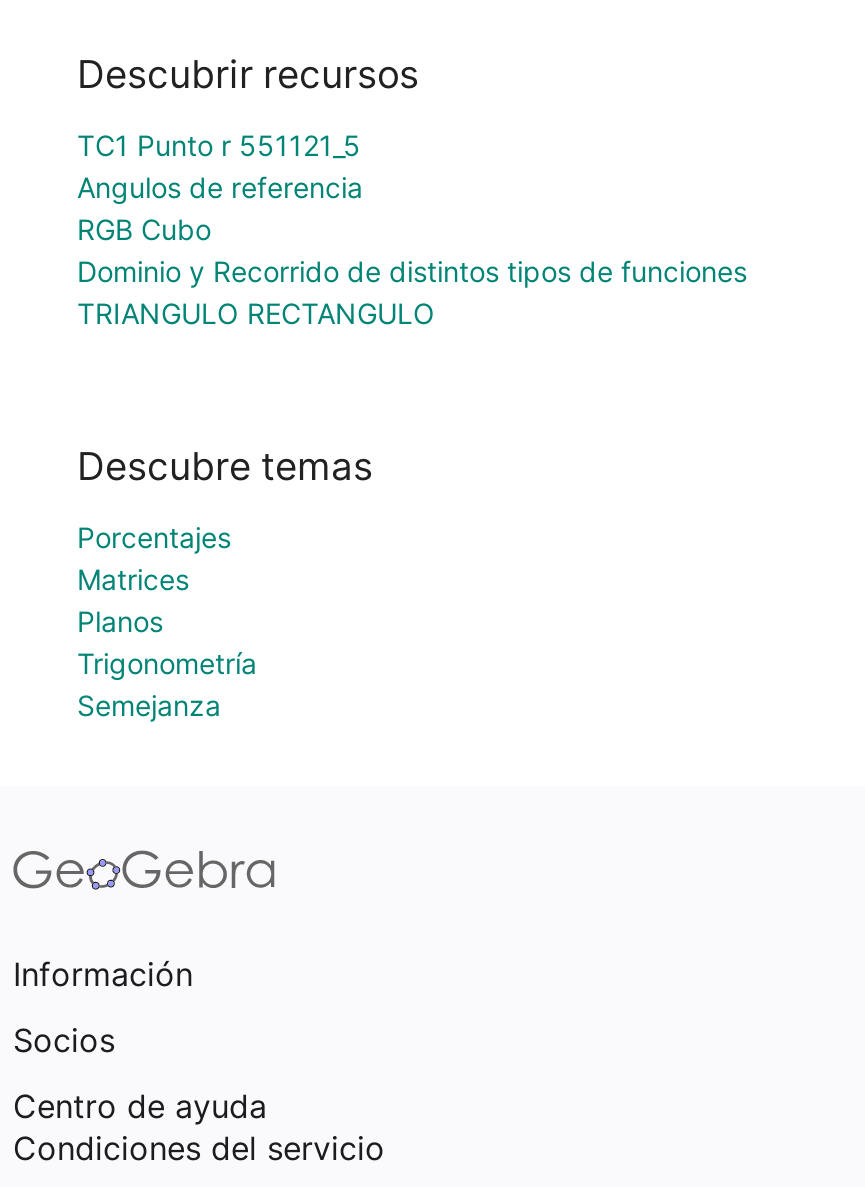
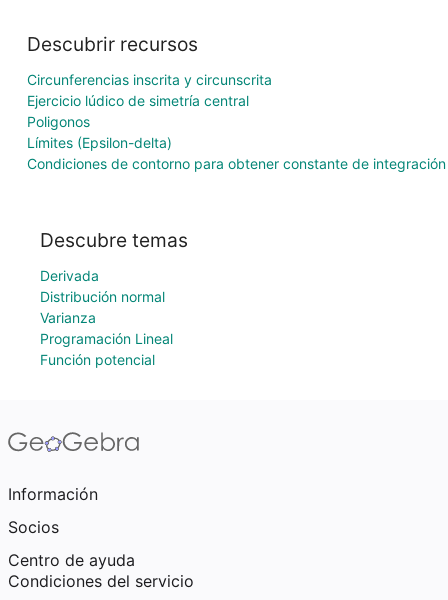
- TC1 Punto r 551121_5
- Angulos de referencia
- RGB Cubo
- Dominio y Recorrido de distintos tipos de funciones
- TRIANGULO RECTANGULO
+ Circunferencias inscrita y circunscrita
+ Ejercicio lúdico de simetría central
+ Poligonos
+ Límites (Epsilon-delta)
+ Condiciones de contorno para obtener constante de integración

- Porcentajes
- Matrices
- Planos
- Trigonometría
- Semejanza
+ Derivada
+ Distribución normal
+ Varianza
+ Programación Lineal
+ Función potencial
